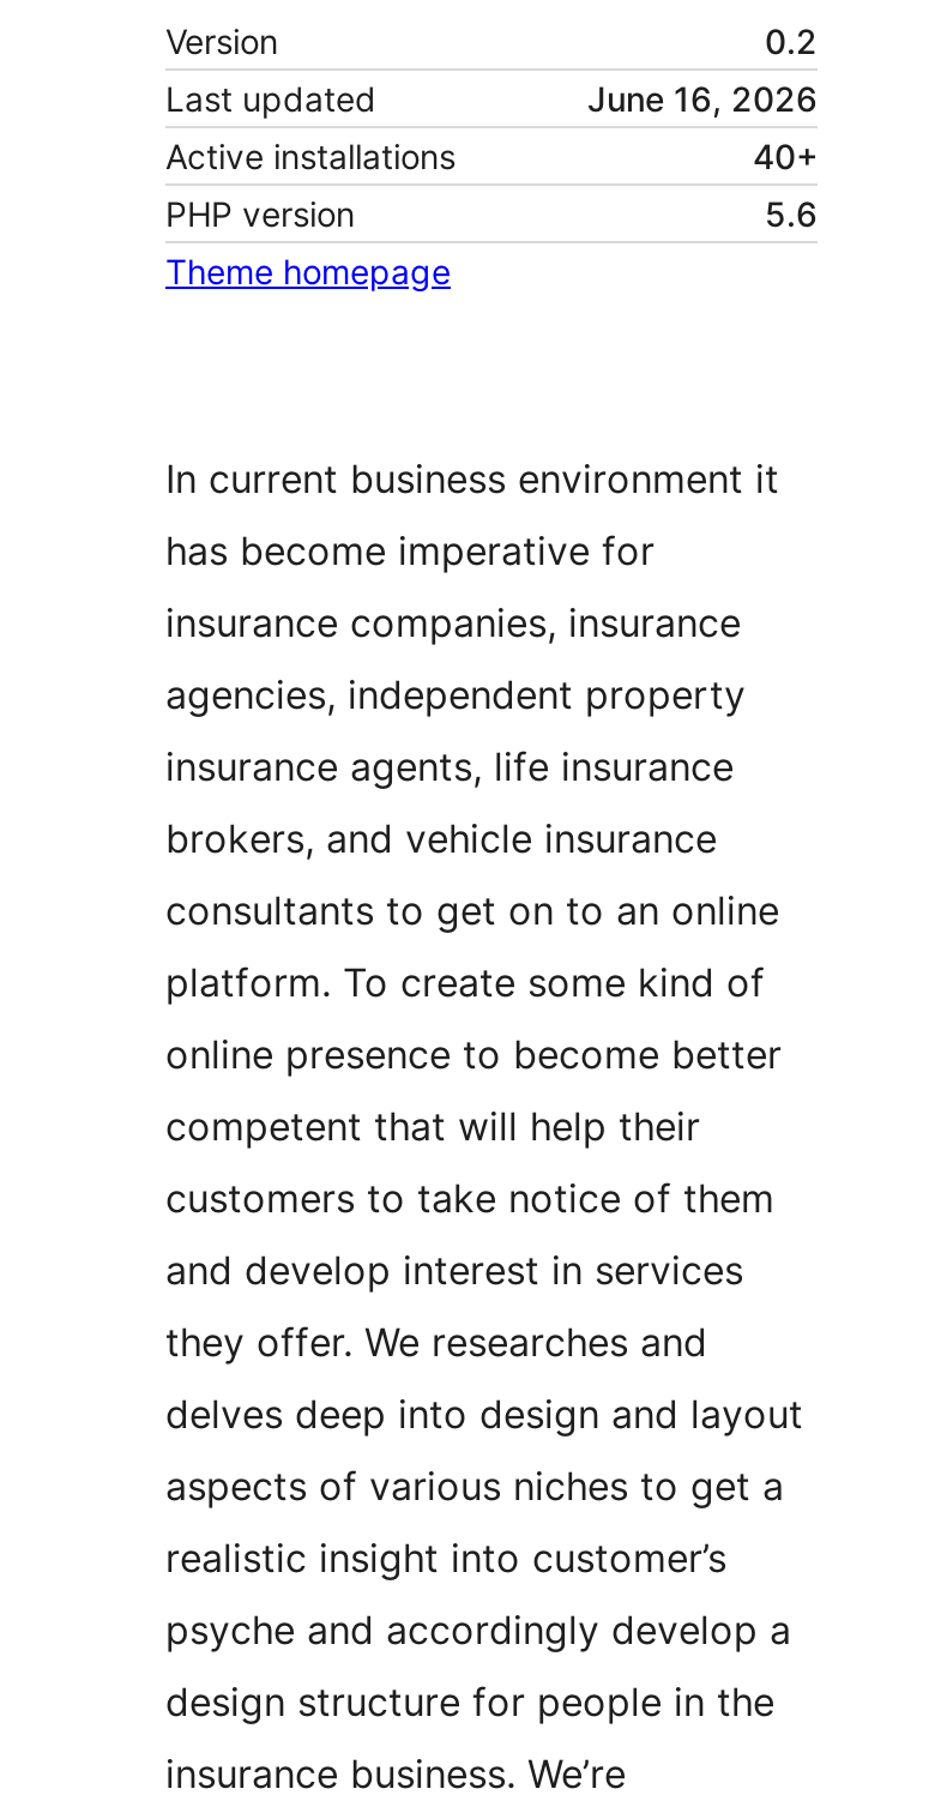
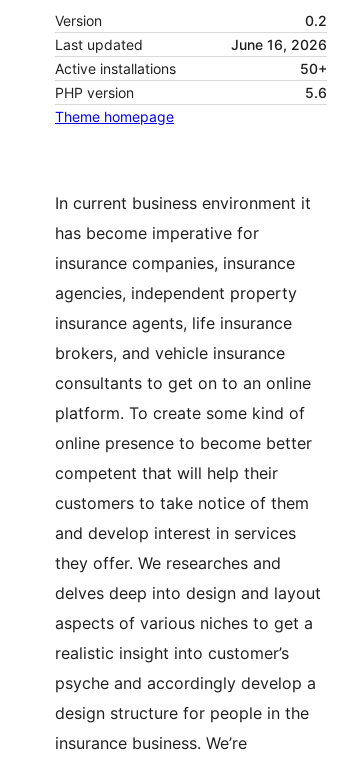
- 40+
+ 50+
